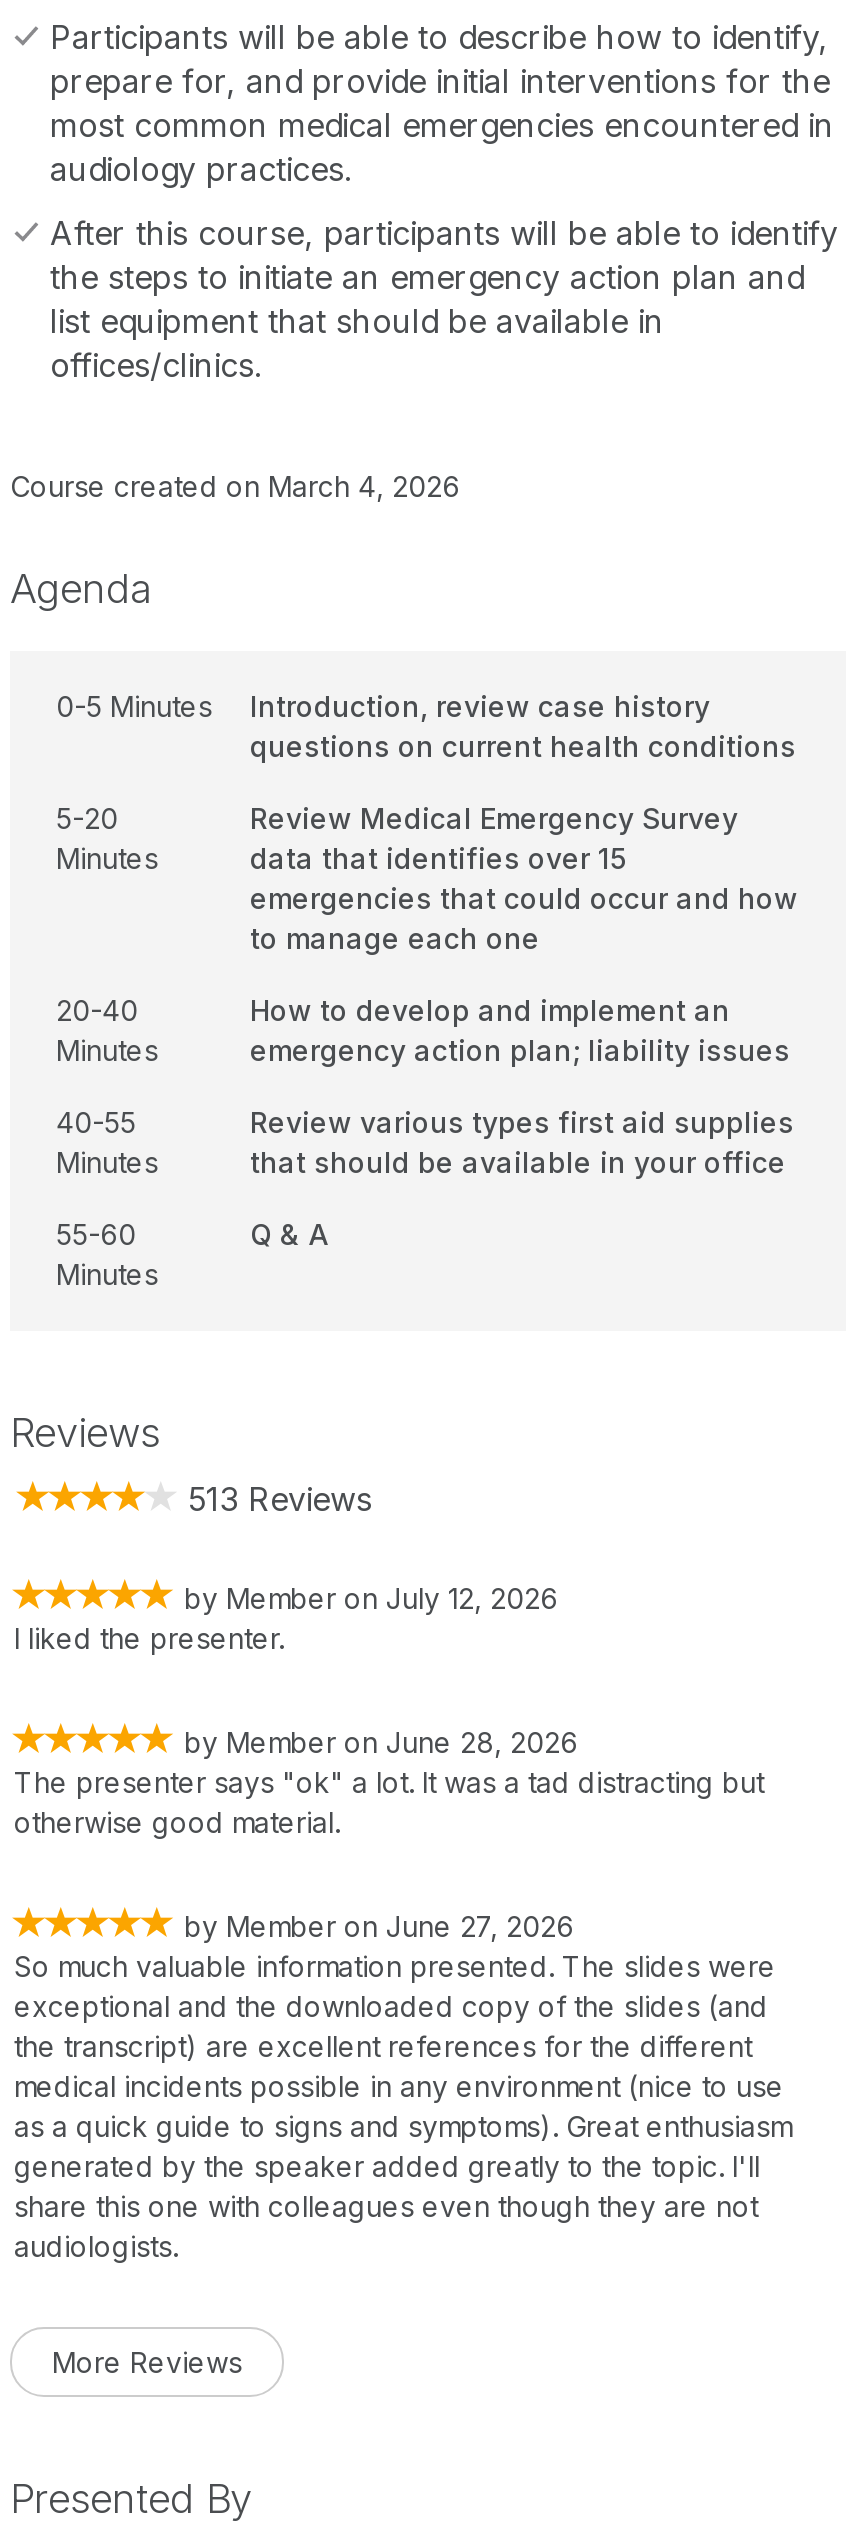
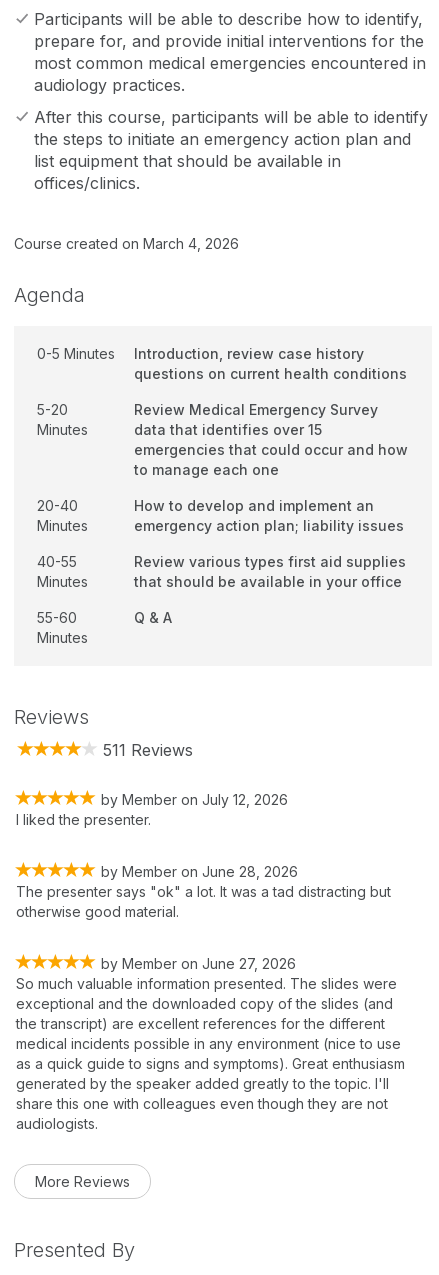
- 513 Reviews
+ 511 Reviews
